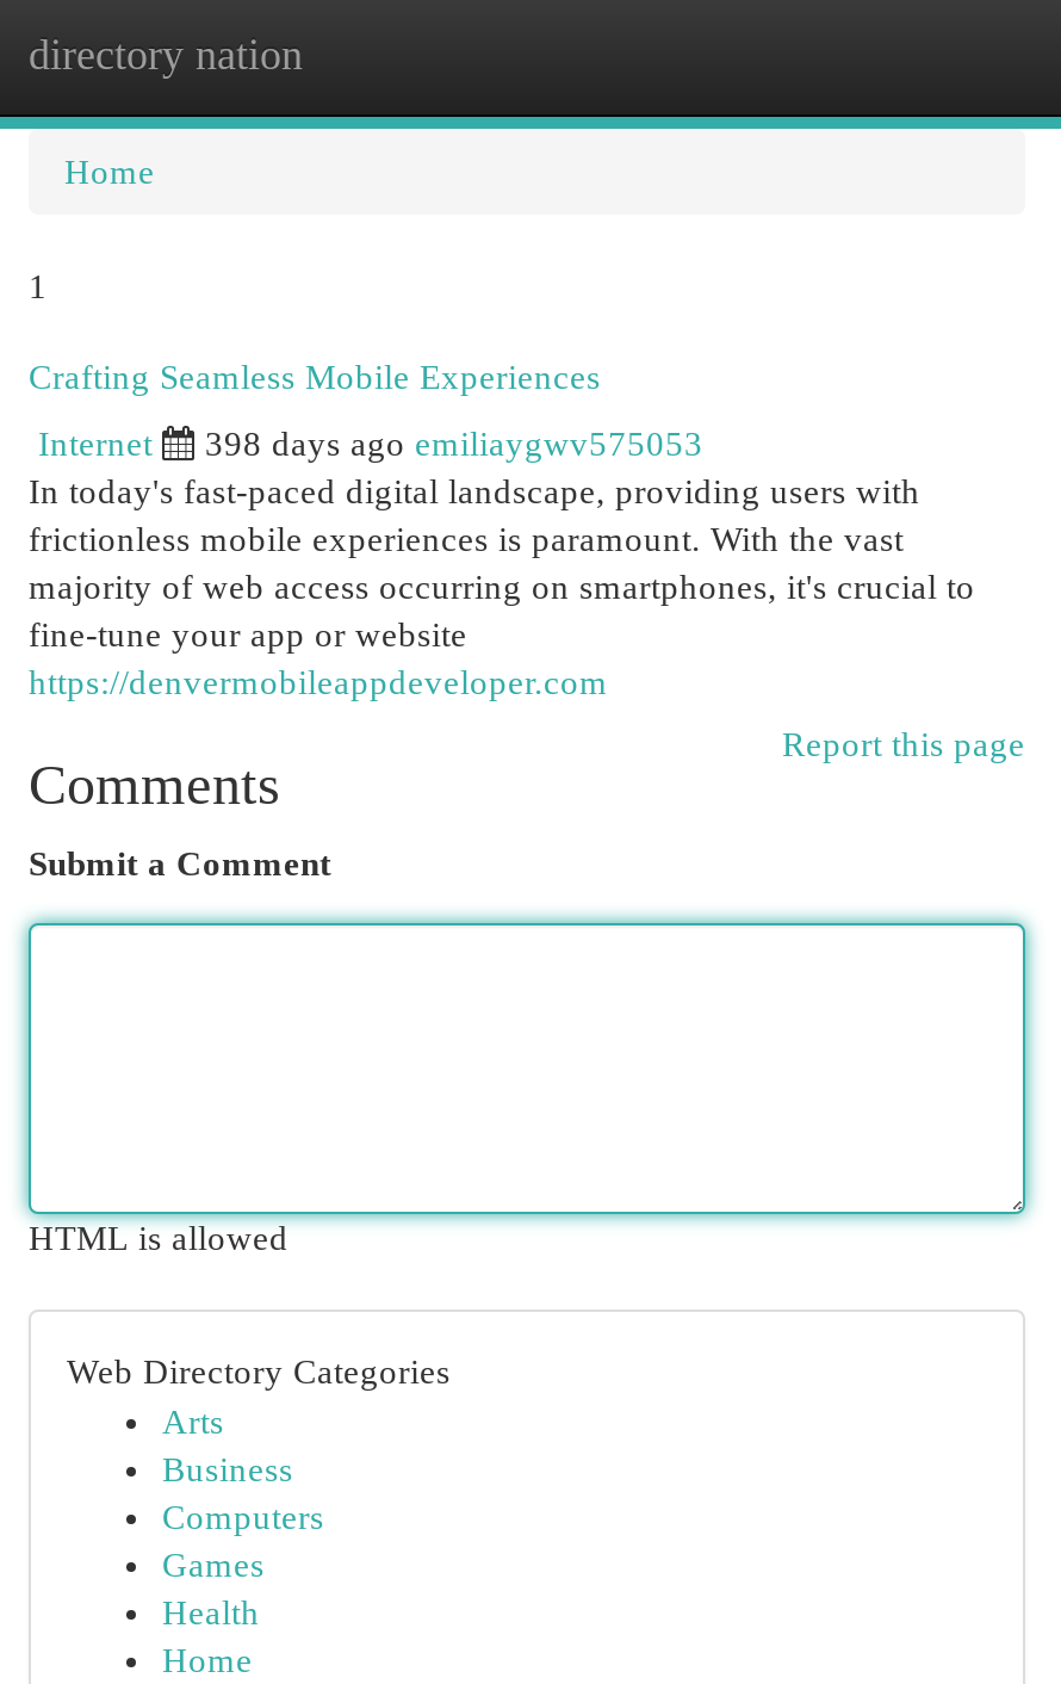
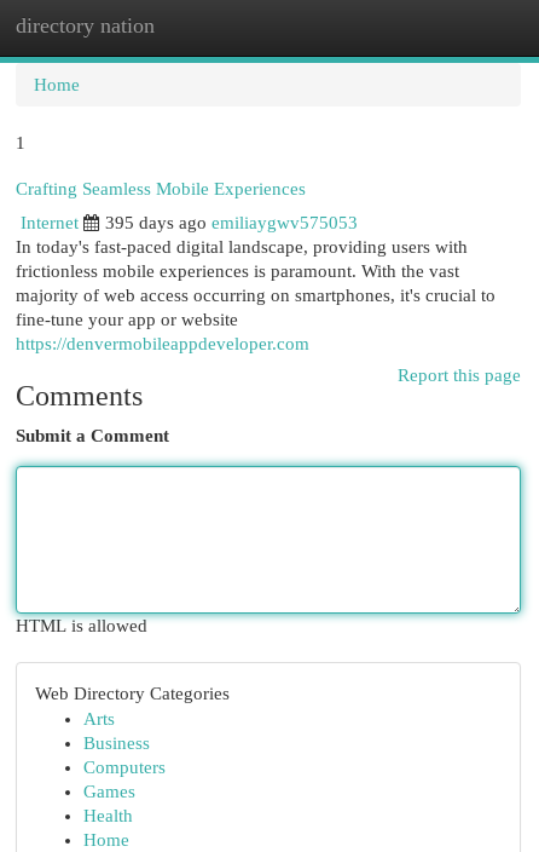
- 398 days ago emiliaygwv575053
+ 395 days ago emiliaygwv575053
